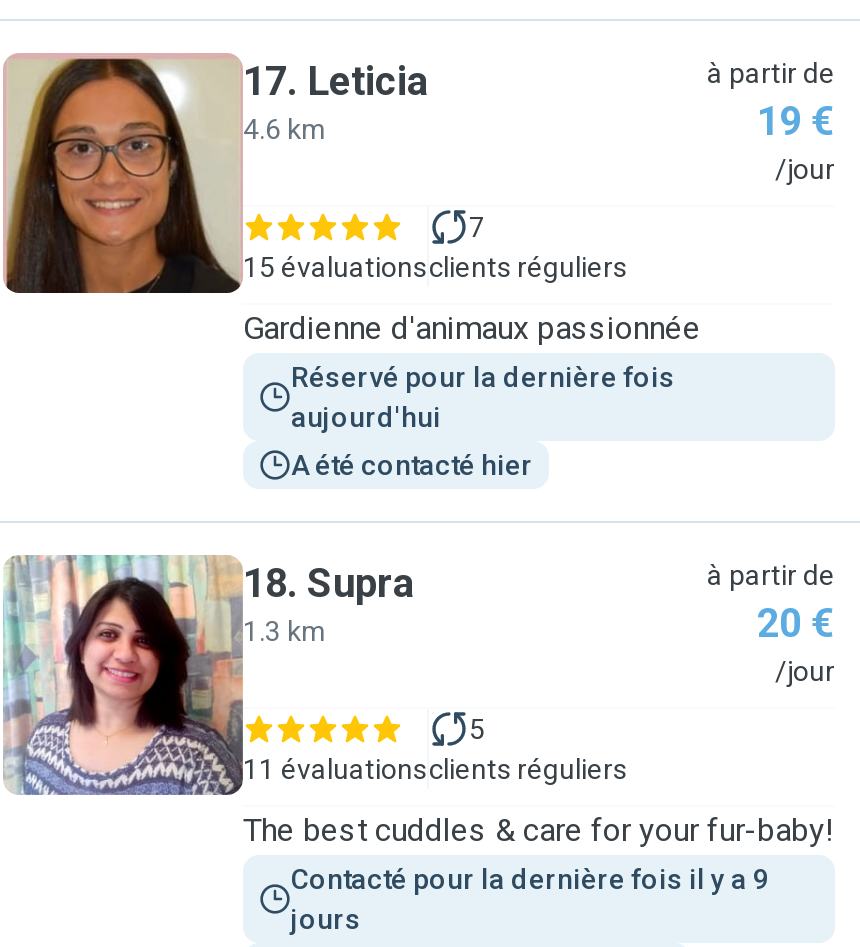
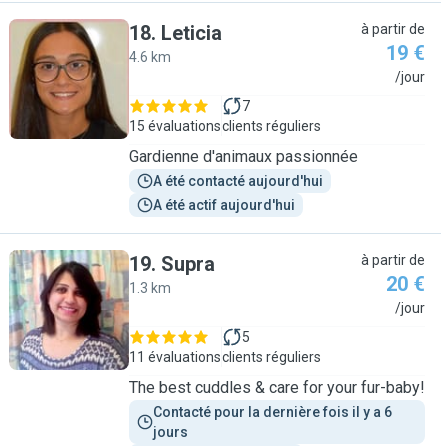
- 17. Leticia
+ 18. Leticia

- Réservé pour la dernière fois
- aujourd'hui
+ A été contacté aujourd'hui

- A été contacté hier
+ A été actif aujourd'hui

- 18. Supra
+ 19. Supra

- Contacté pour la dernière fois il y a 9
+ Contacté pour la dernière fois il y a 6
